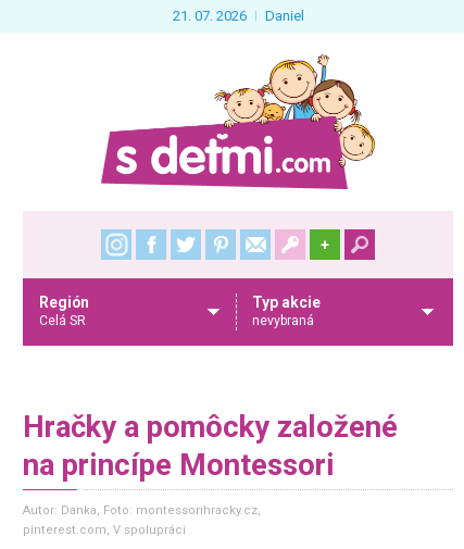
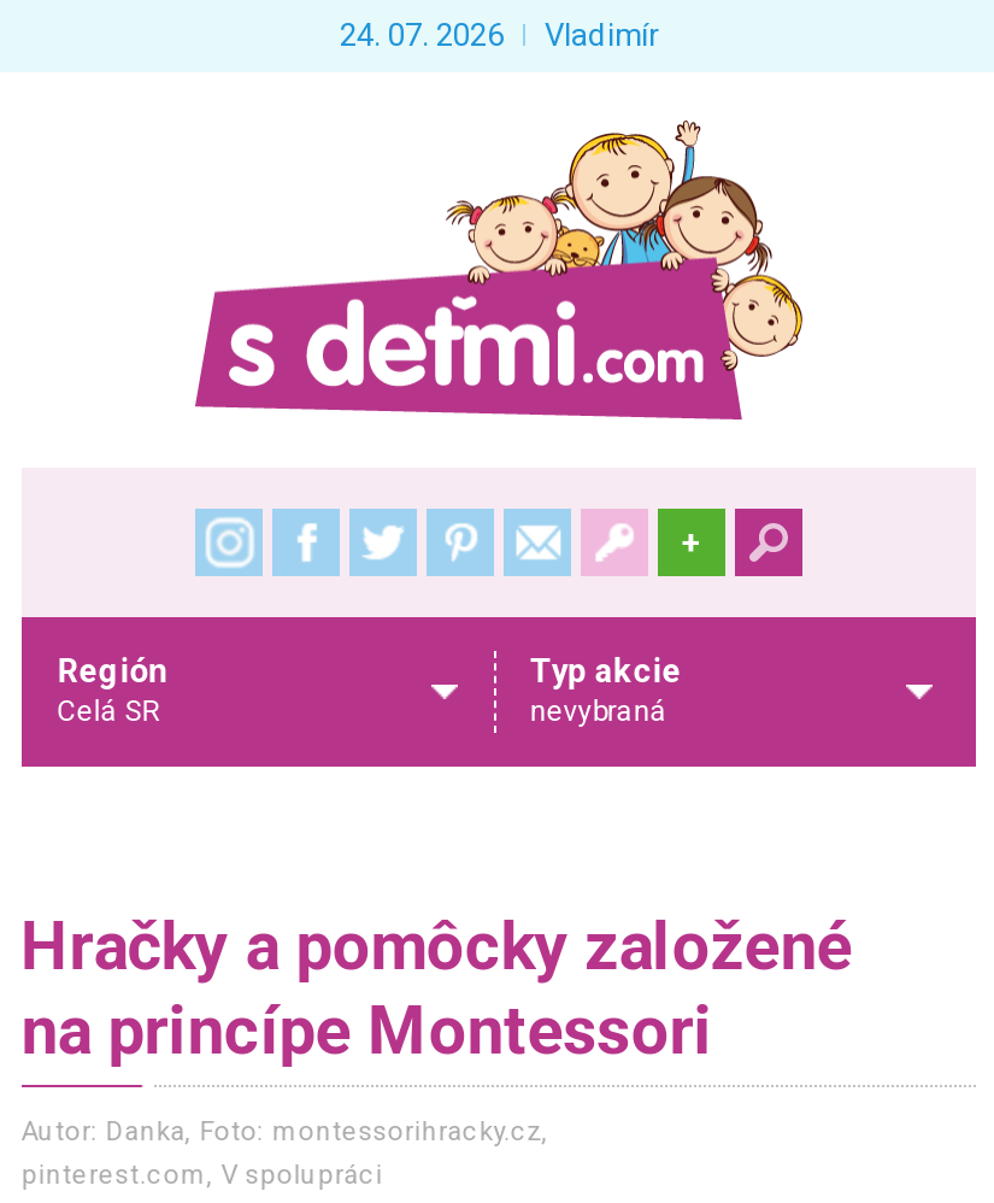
- 21. 07. 2026
- Daniel
+ 24. 07. 2026
+ Vladimír
